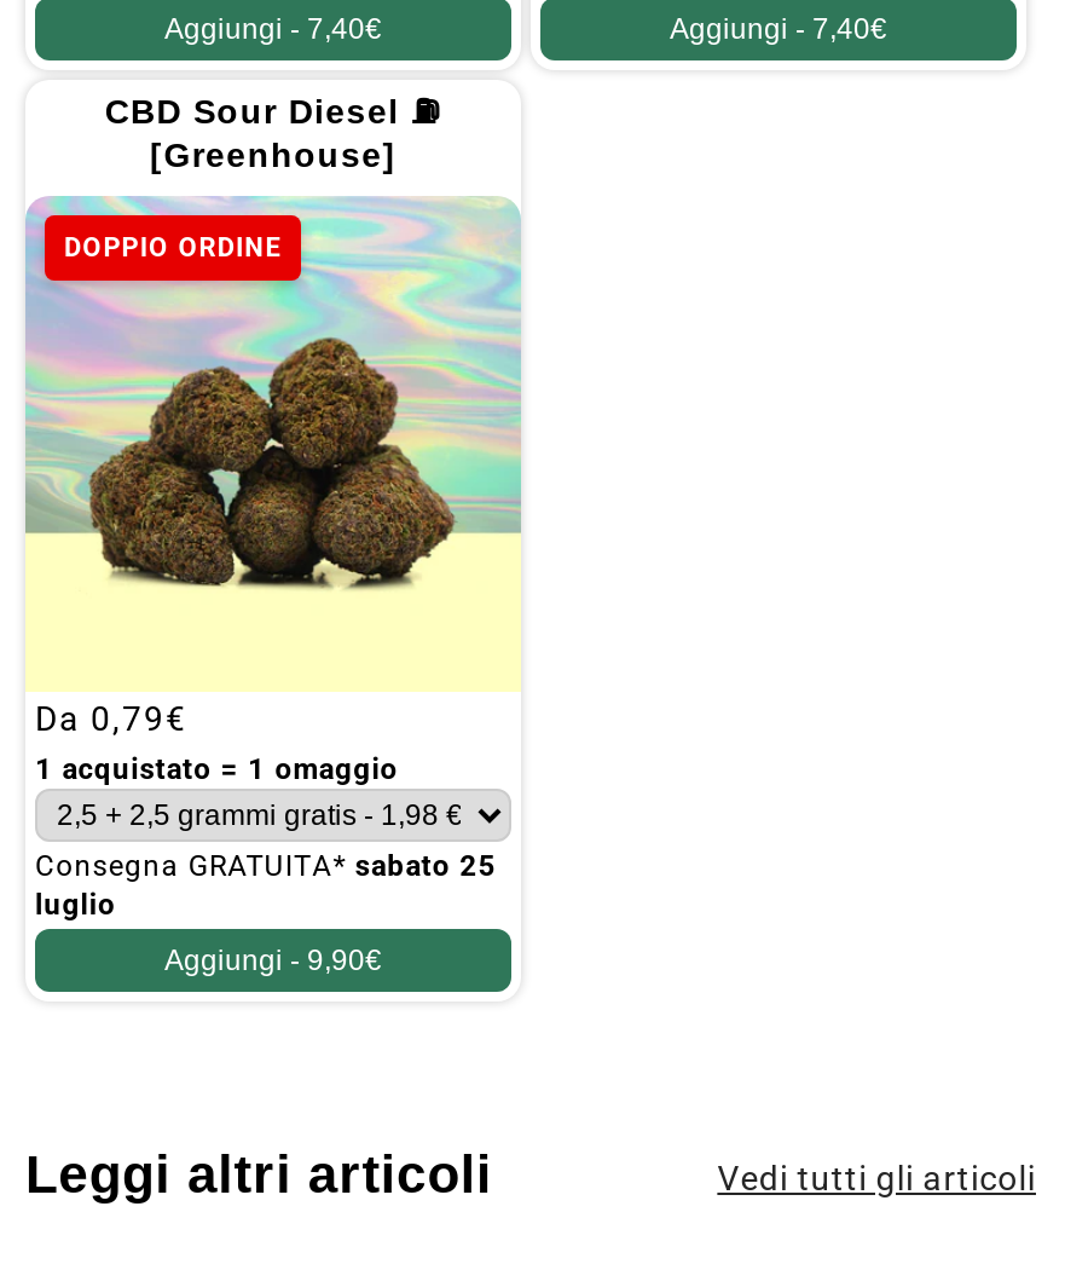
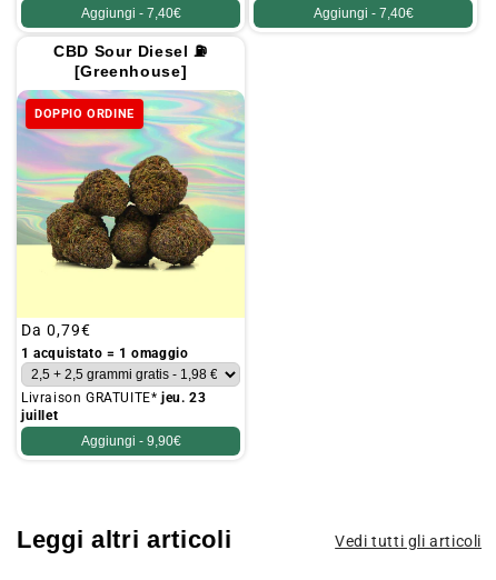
- Consegna GRATUITA* sabato 25
- luglio
+ Livraison GRATUITE* jeu. 23
+ juillet
